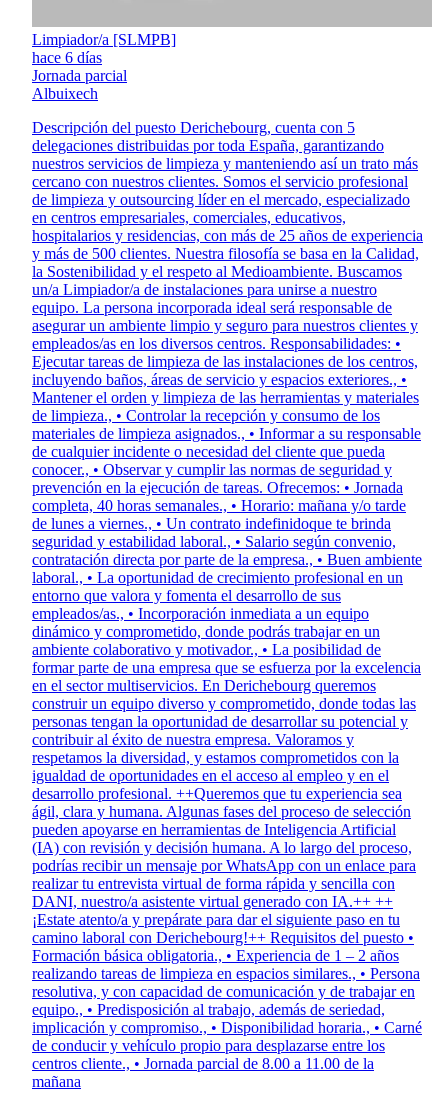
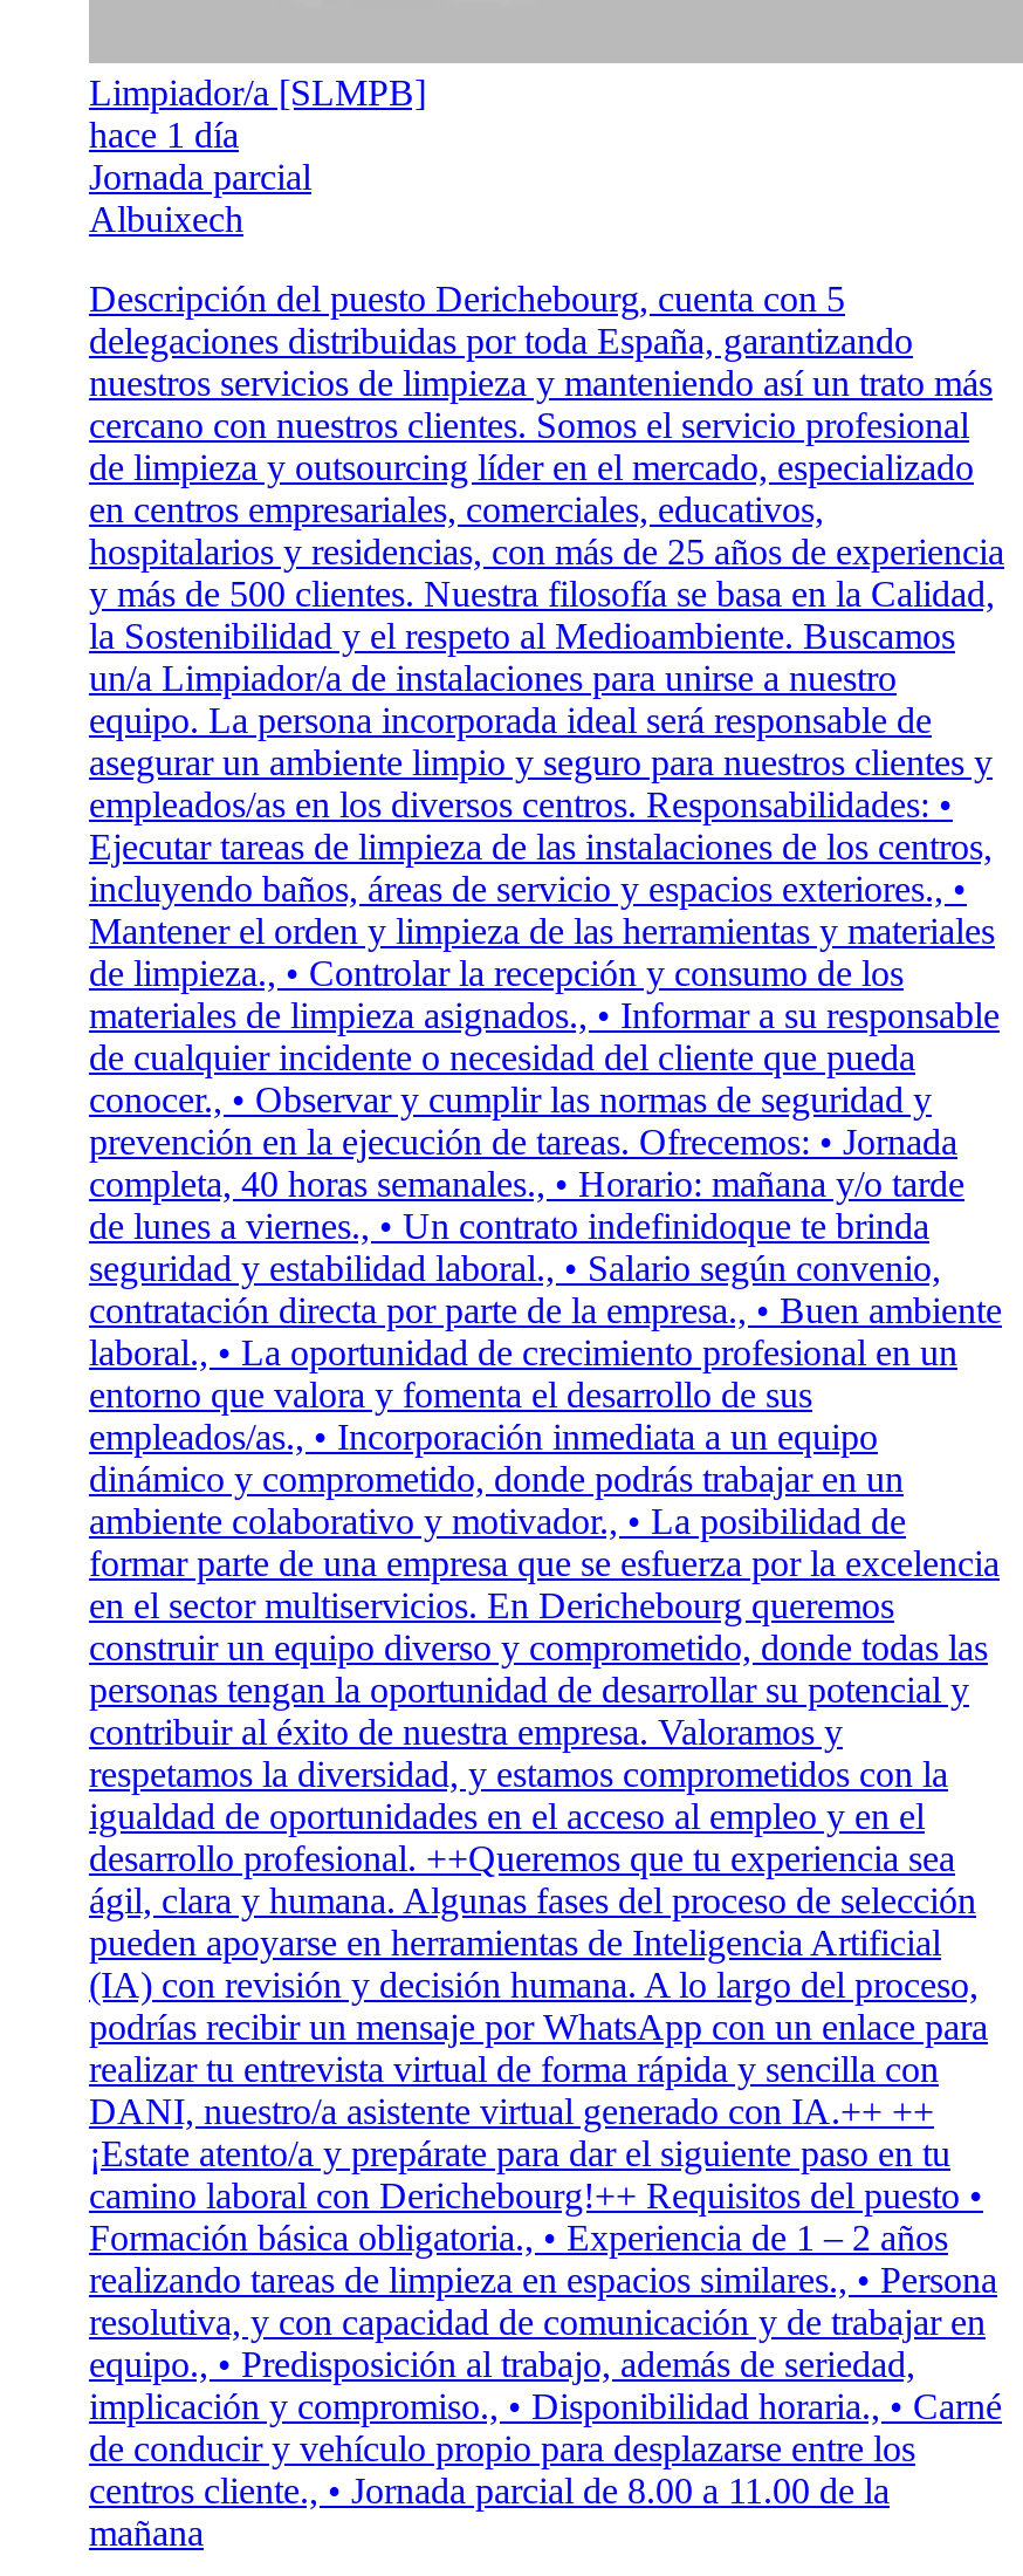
- hace 6 días
+ hace 1 día
